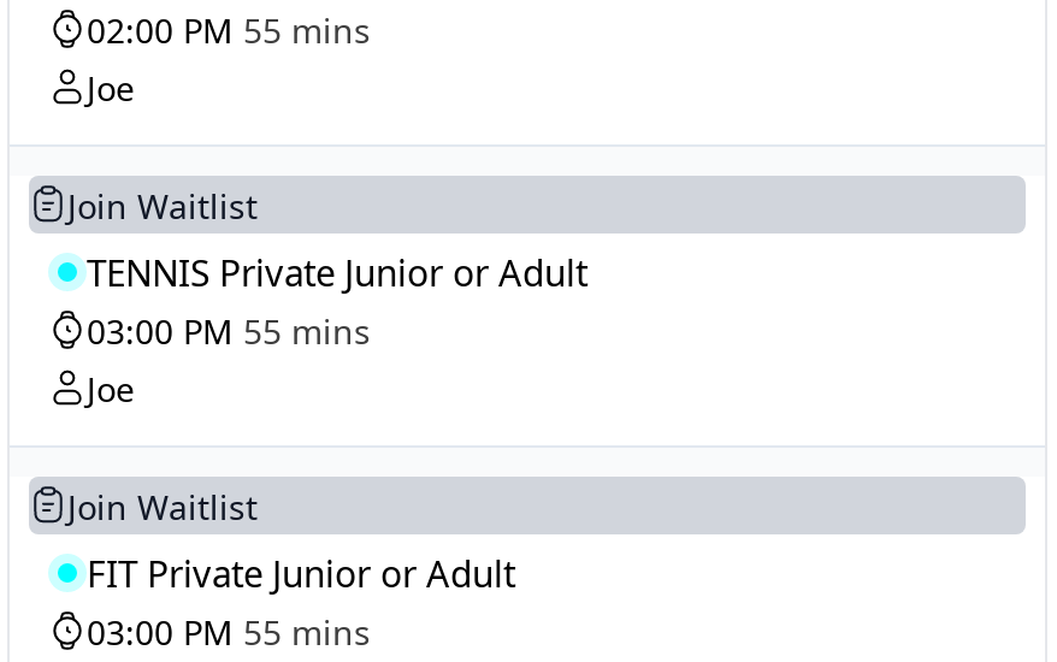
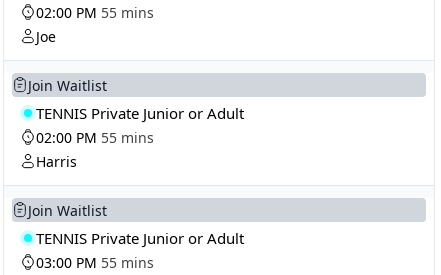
- 03:00 PM 55 mins
- Joe
+ 02:00 PM 55 mins
+ Harris

- FIT Private Junior or Adult
+ TENNIS Private Junior or Adult
